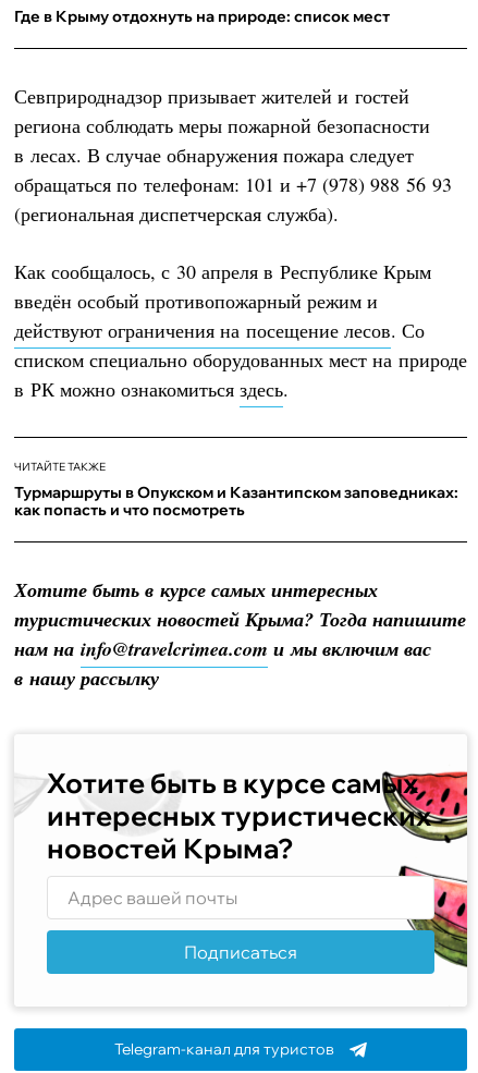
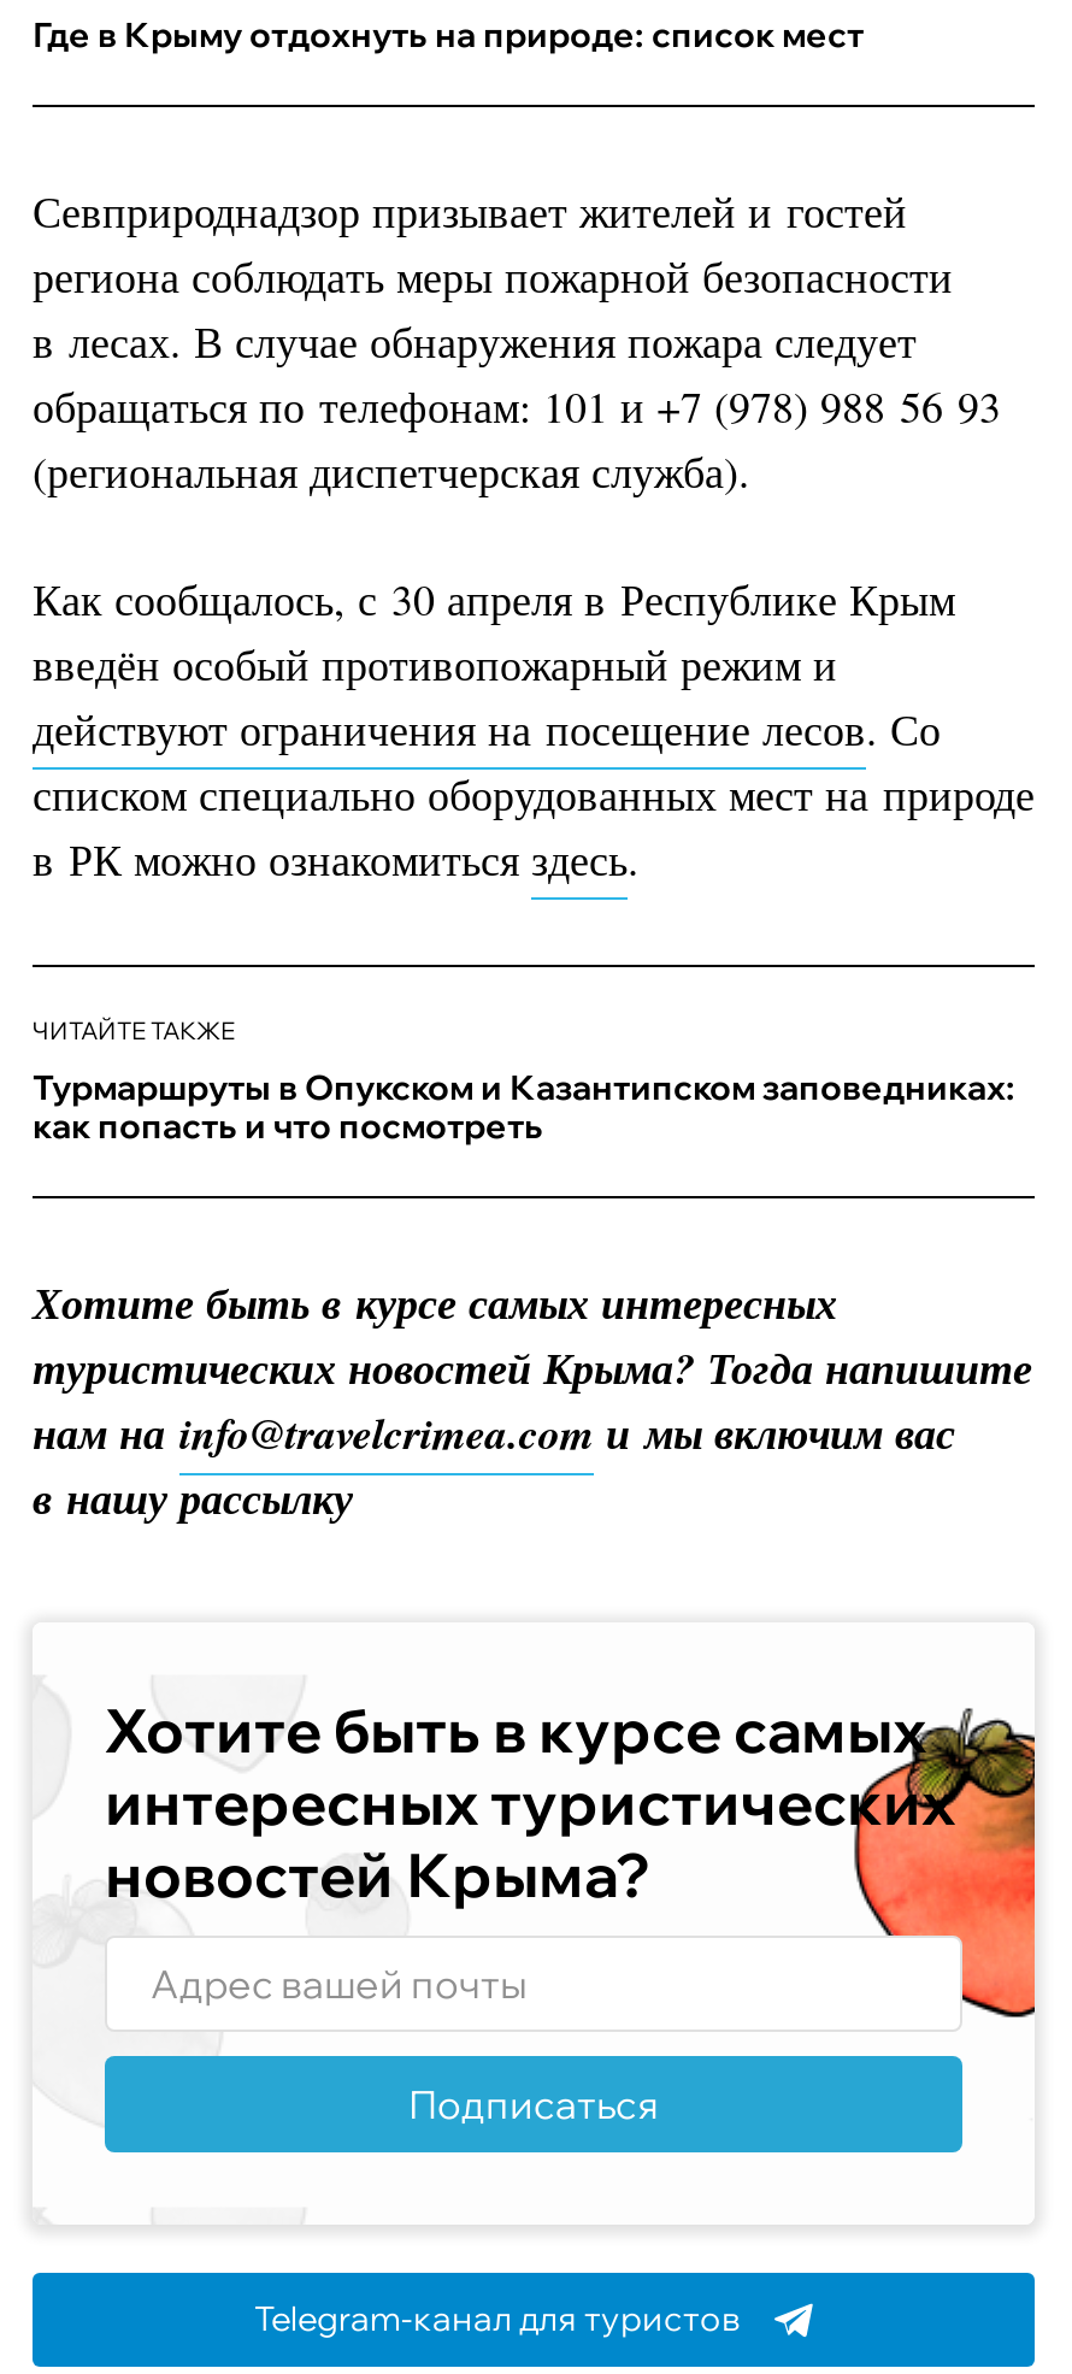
- [image]
+ [image]
